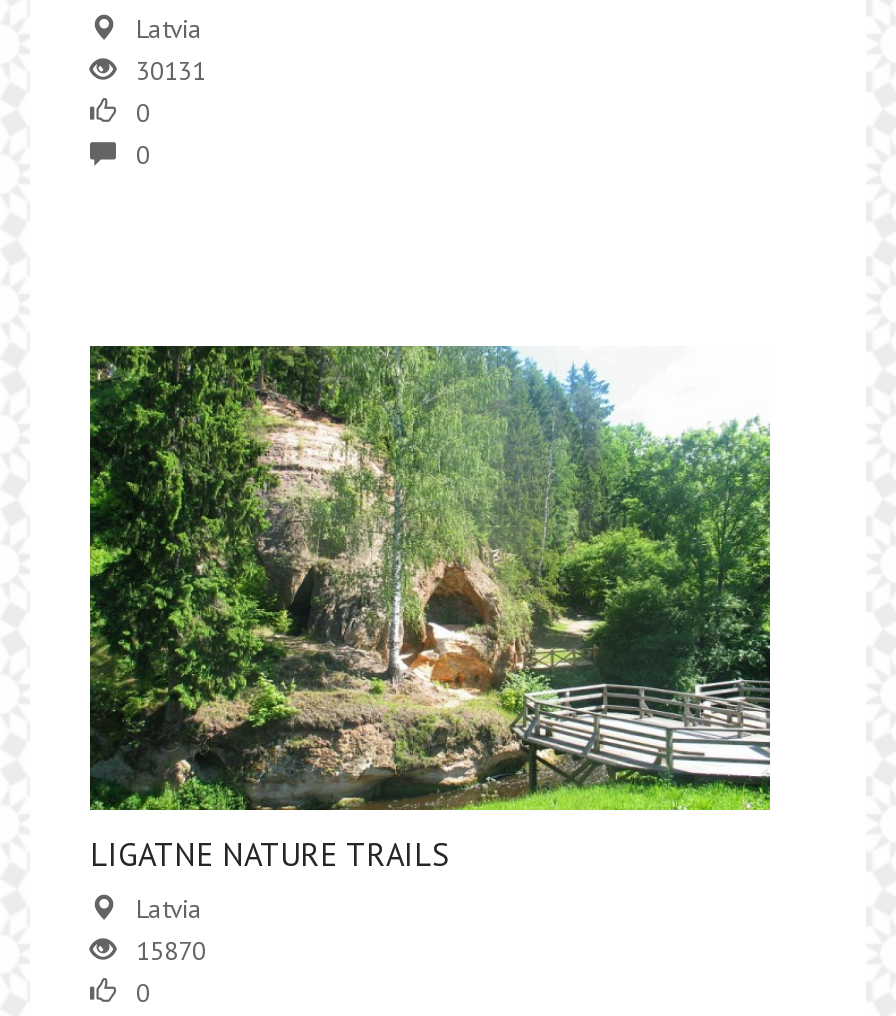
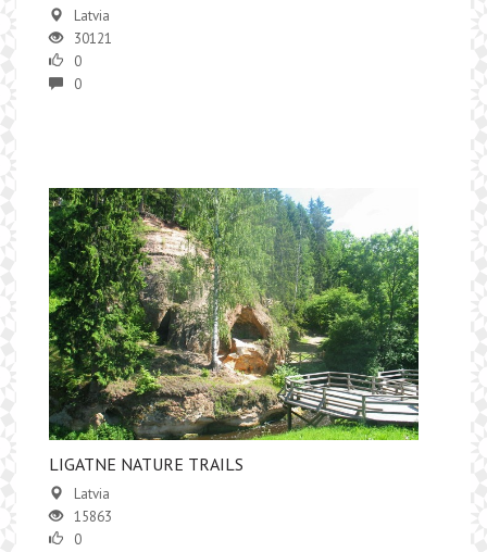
- 30131
+ 30121

- 15870
+ 15863
